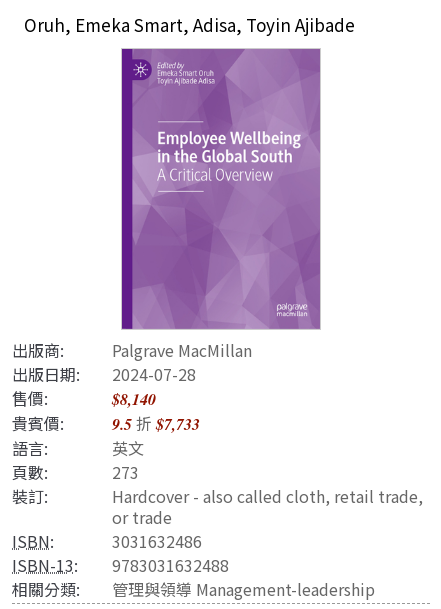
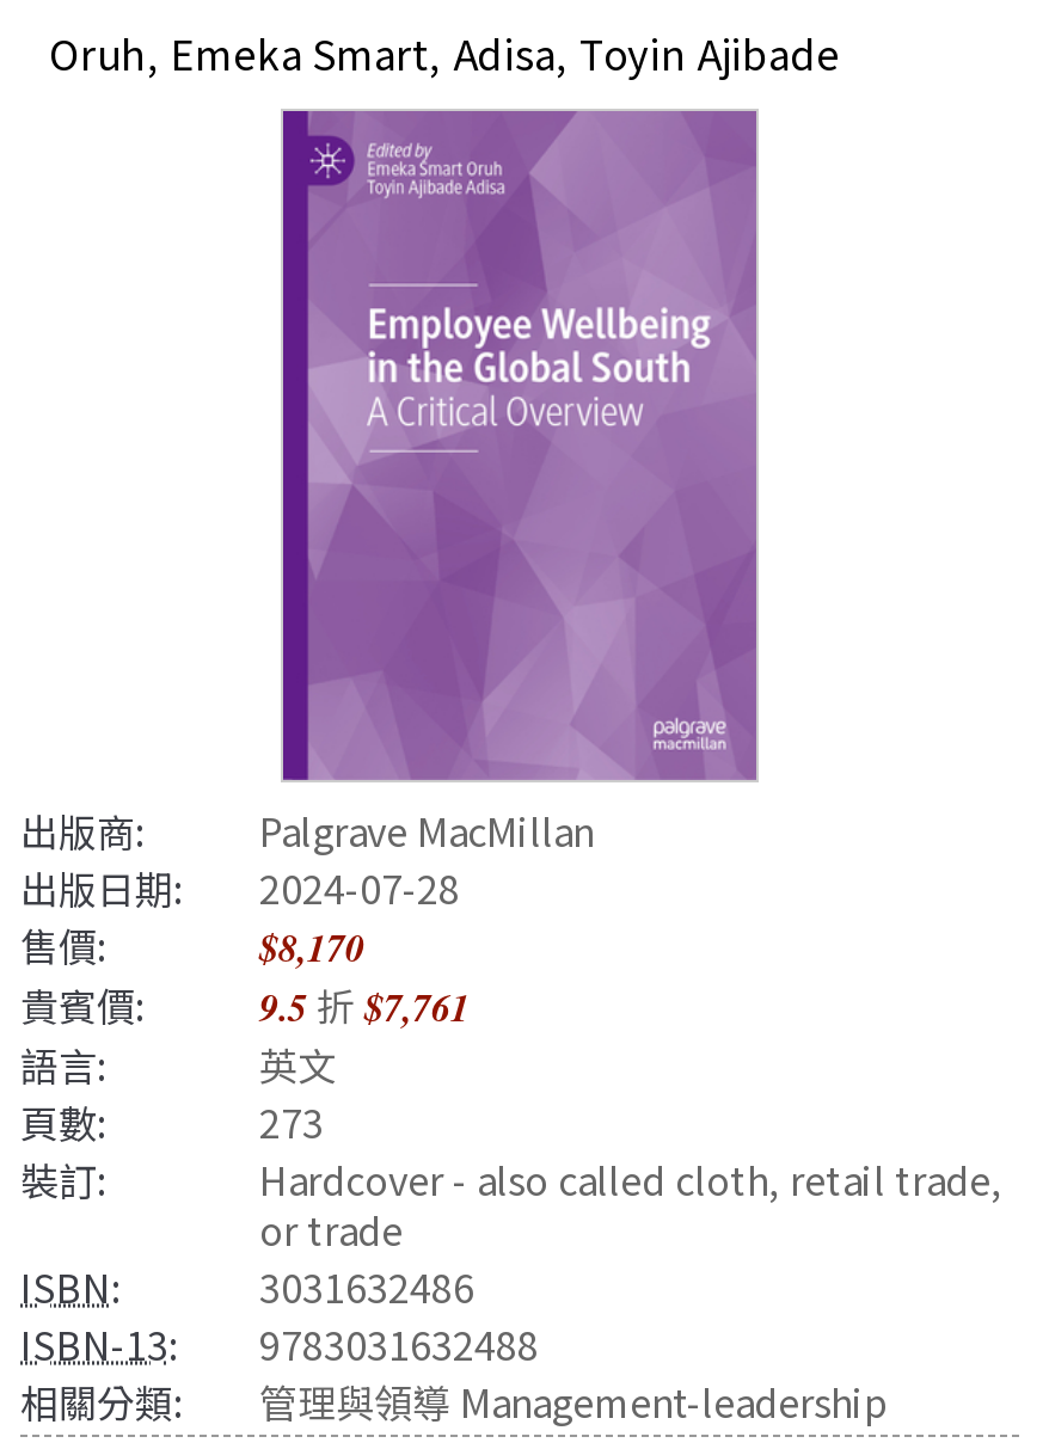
- $8,140
+ $8,170

- 貴賓價: 9.5折$7,733
+ 貴賓價: 9.5折$7,761
